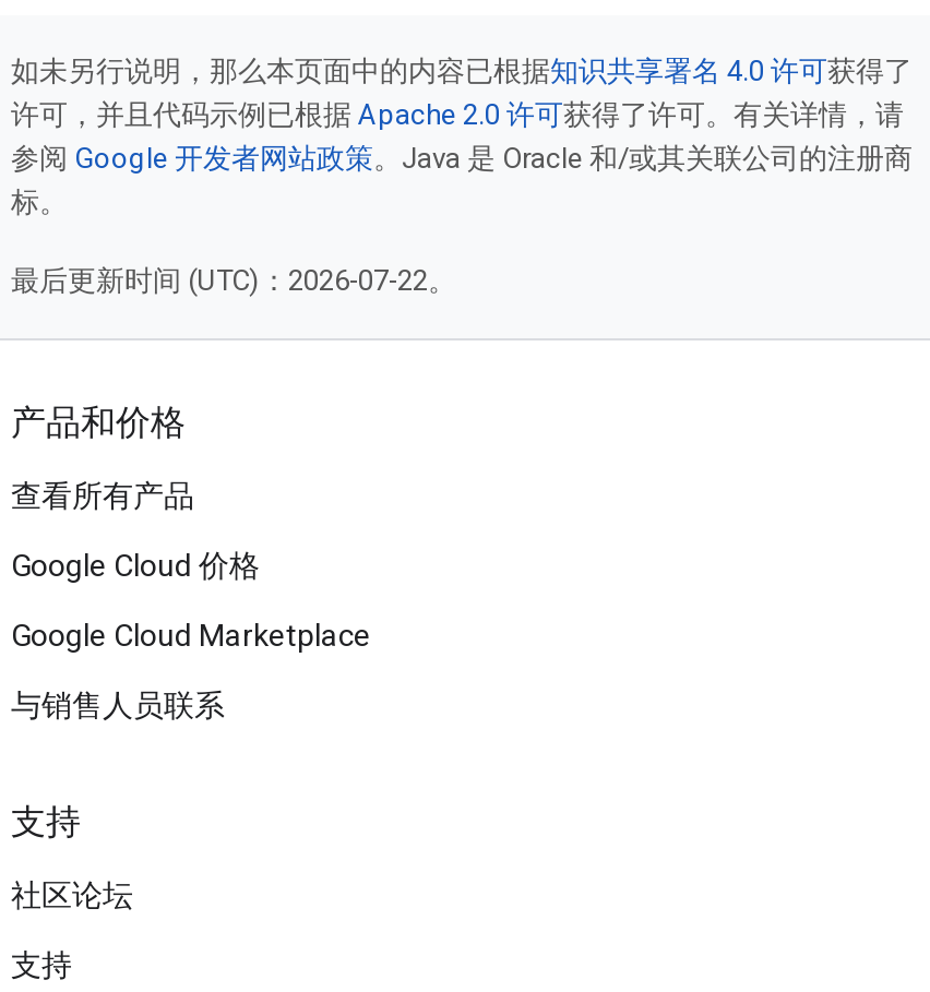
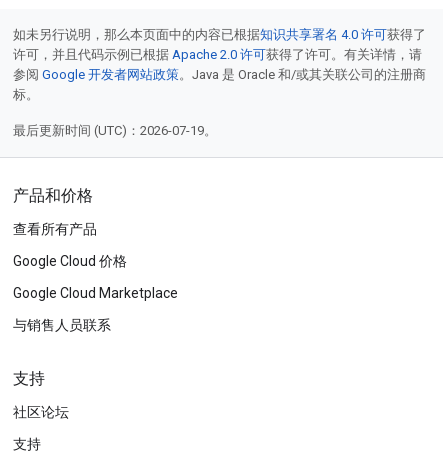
- 最后更新时间 (UTC)：2026-07-22。
+ 最后更新时间 (UTC)：2026-07-19。
